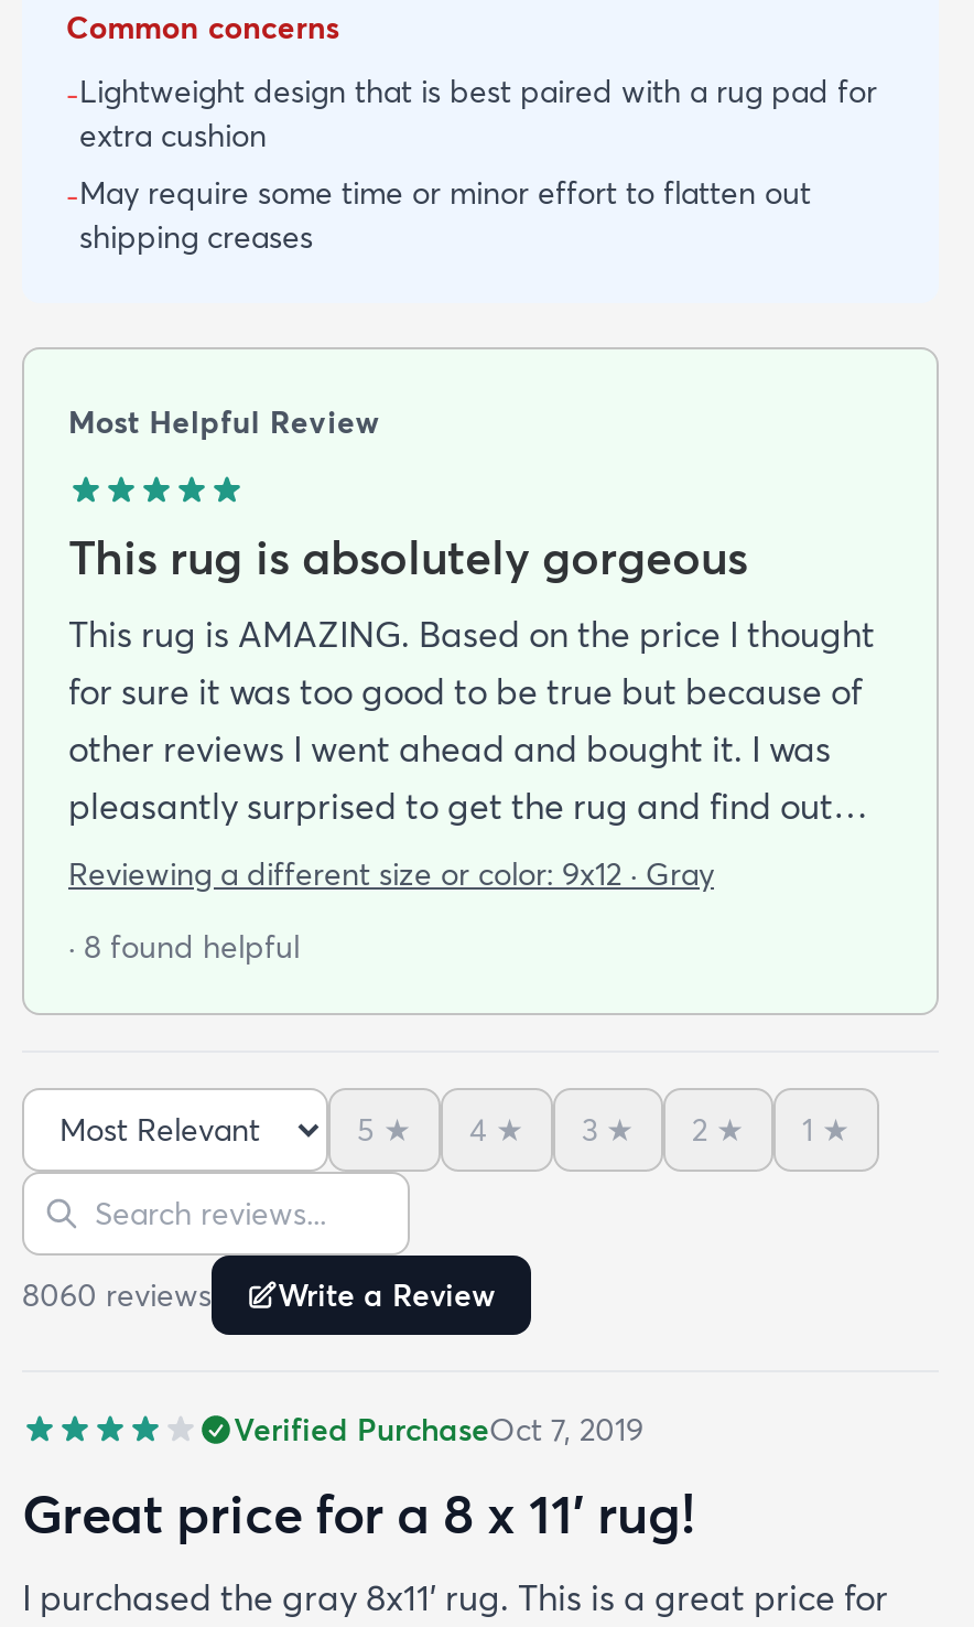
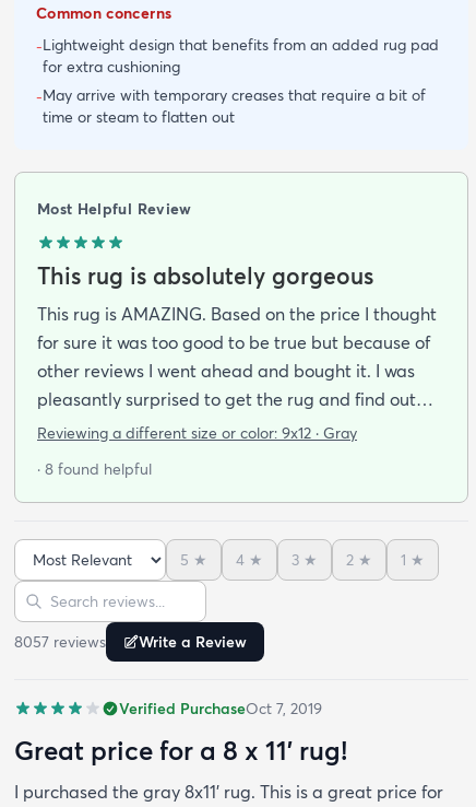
- -Lightweight design that is best paired with a rug pad for
- extra cushion
- -May require some time or minor effort to flatten out
- shipping creases
+ -Lightweight design that benefits from an added rug pad
+ for extra cushioning
+ -May arrive with temporary creases that require a bit of
+ time or steam to flatten out

- 8060 reviews Write a Review
+ 8057 reviews Write a Review
